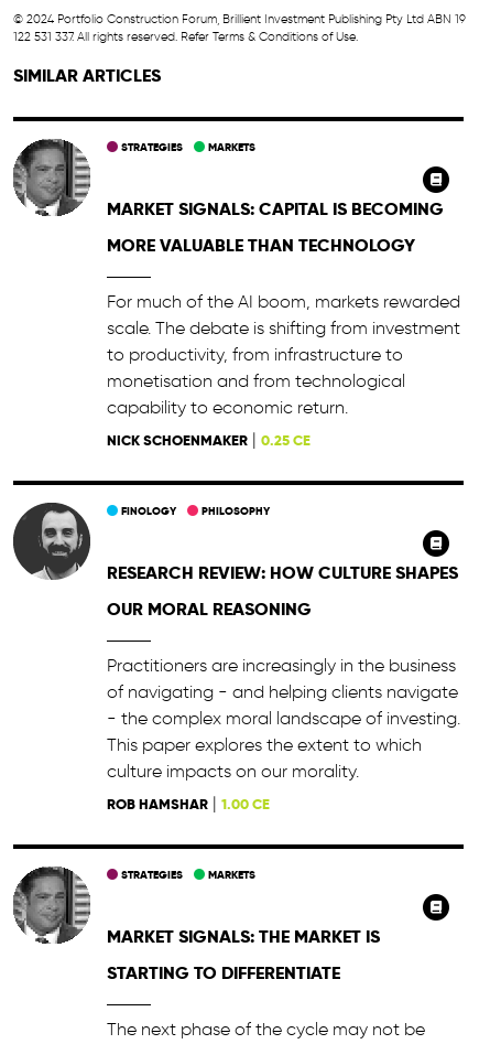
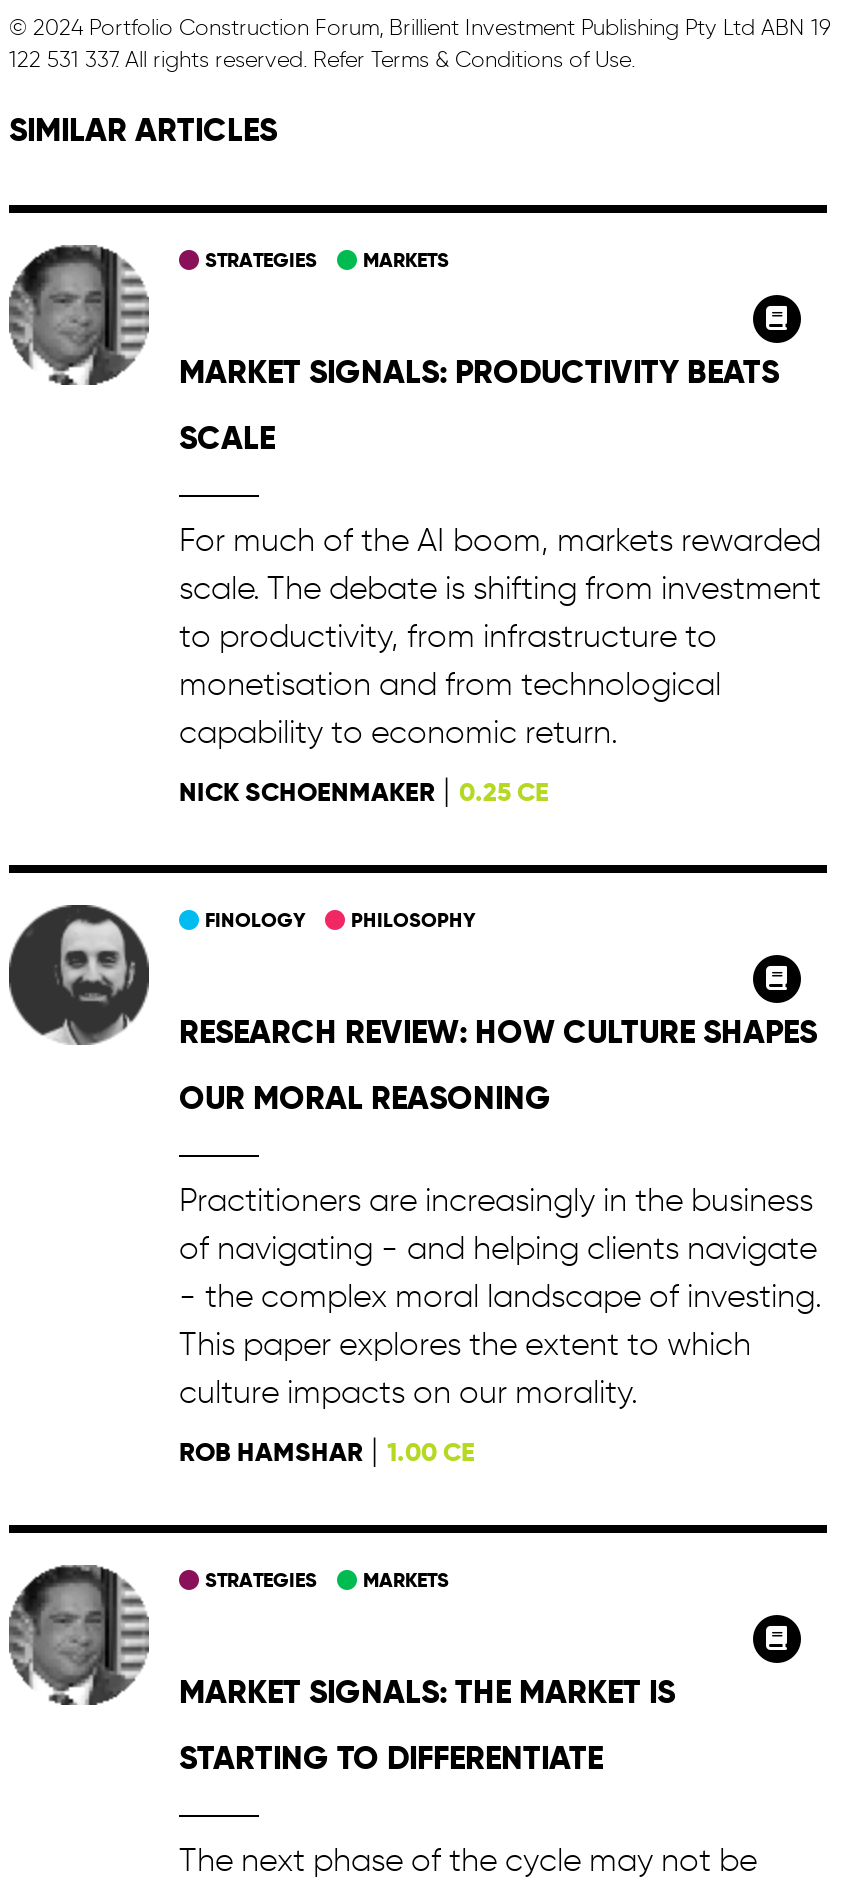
- MARKET SIGNALS: CAPITAL IS BECOMING
+ MARKET SIGNALS: PRODUCTIVITY BEATS

- MORE VALUABLE THAN TECHNOLOGY
+ SCALE
